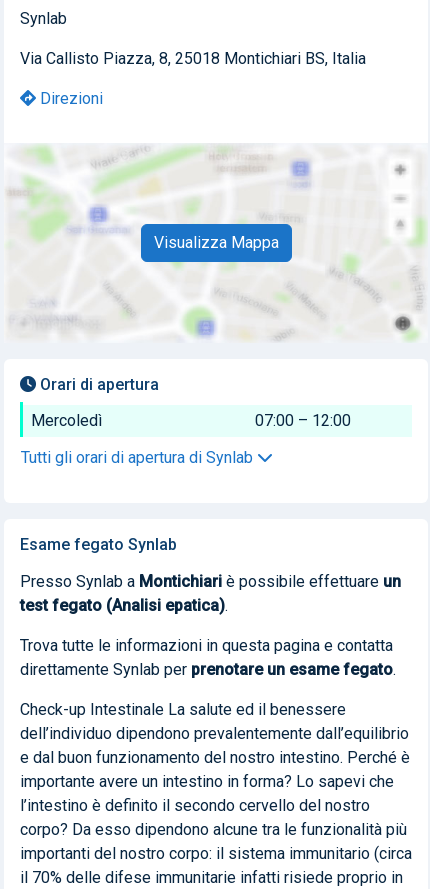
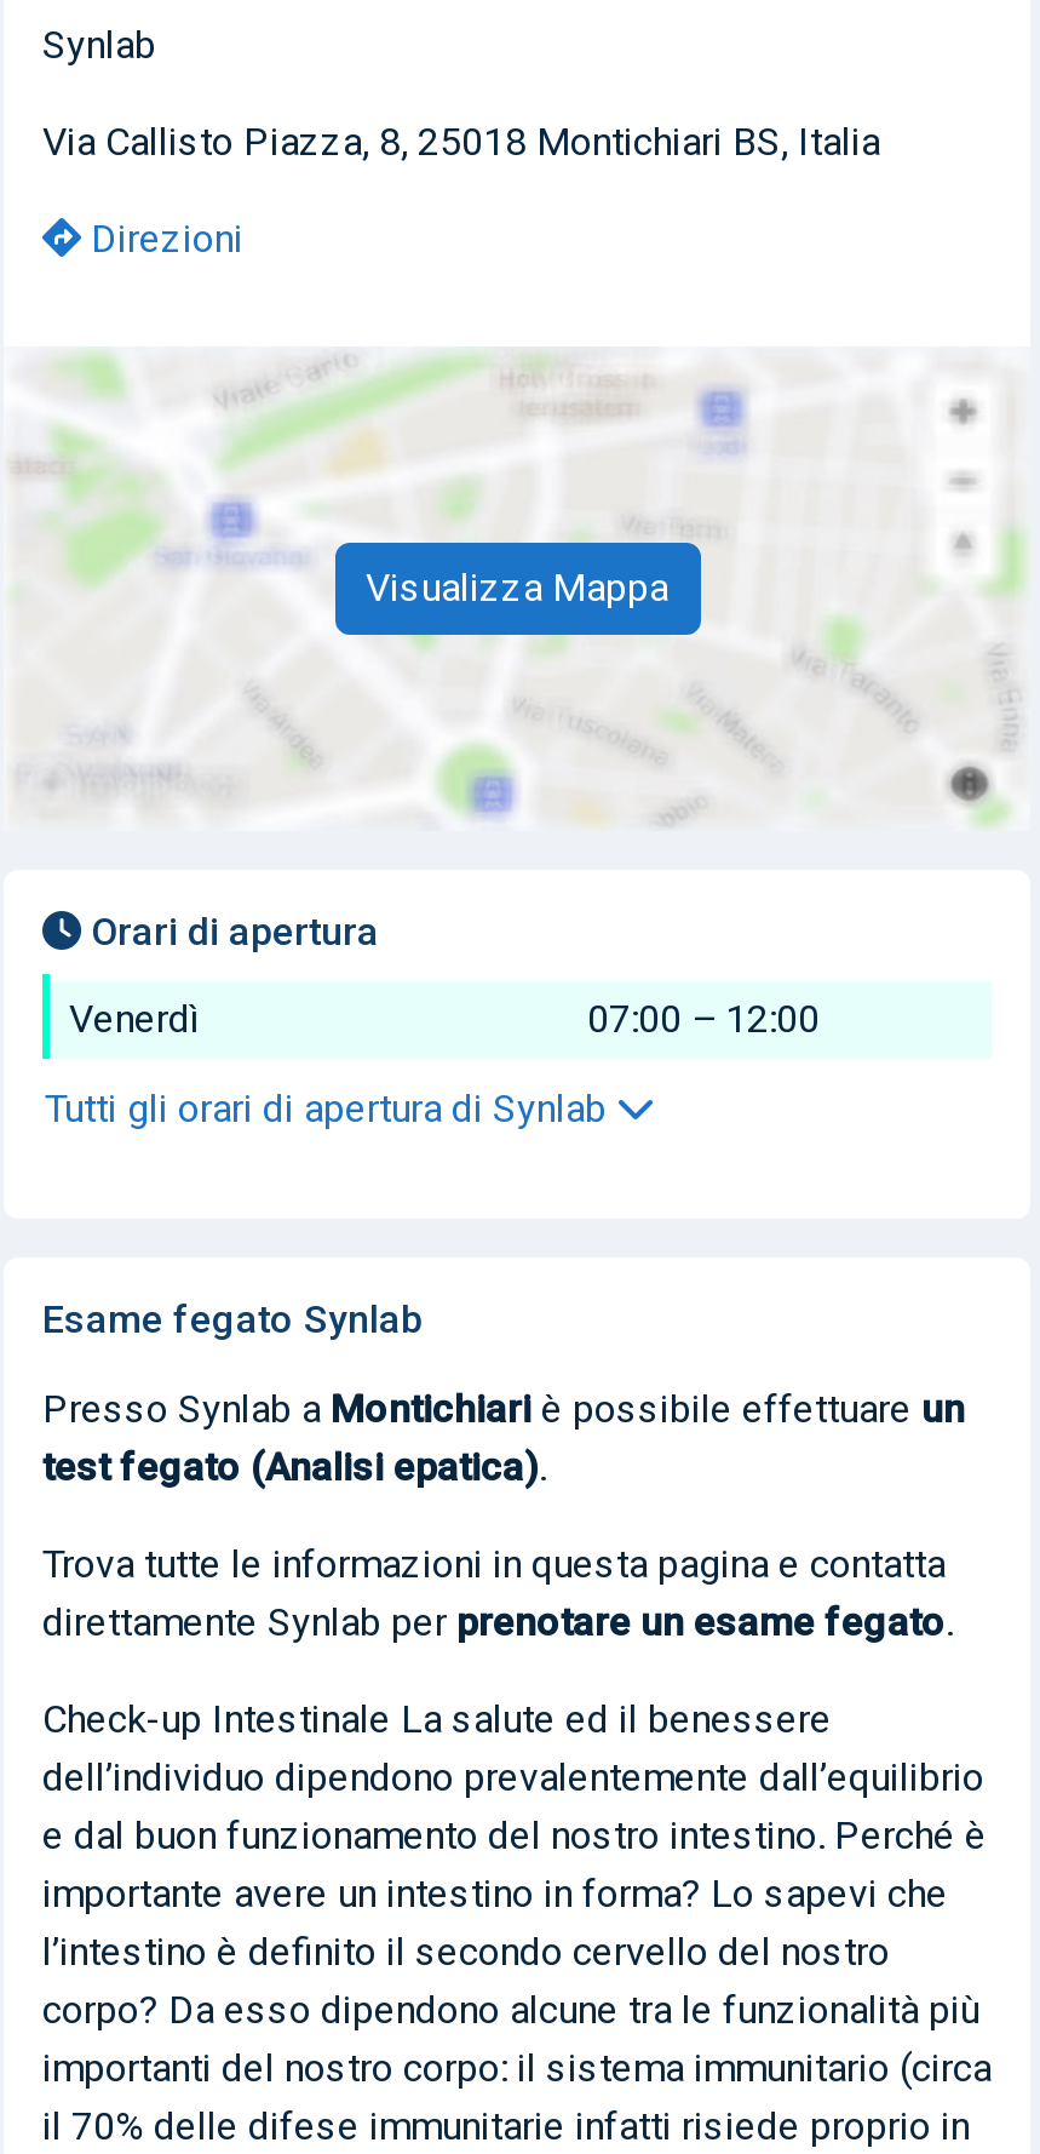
- Mercoledì
+ Venerdì
